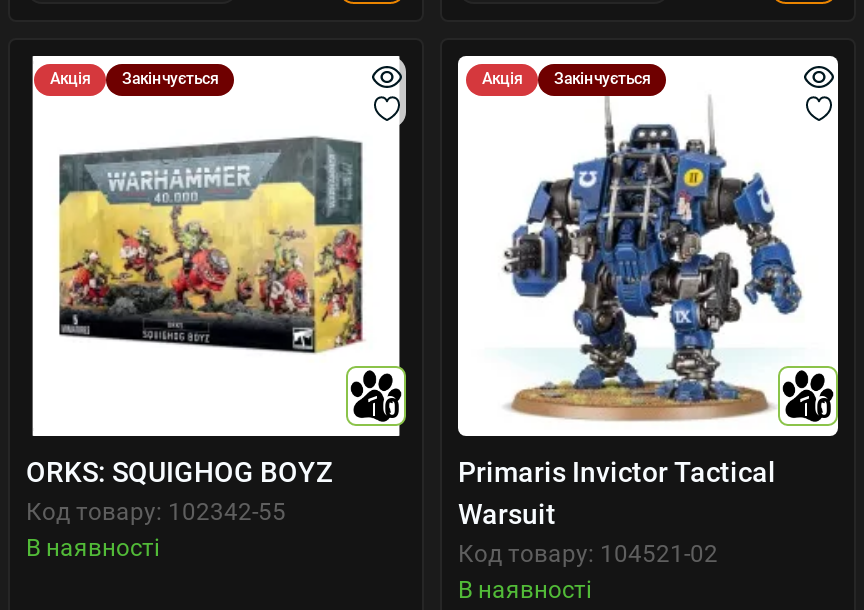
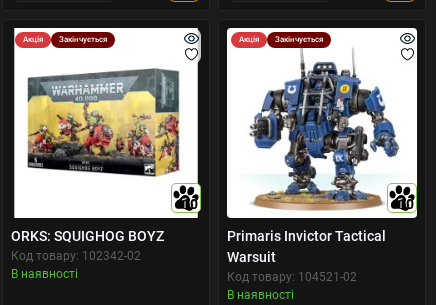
- Код товару: 102342-55
+ Код товару: 102342-02
